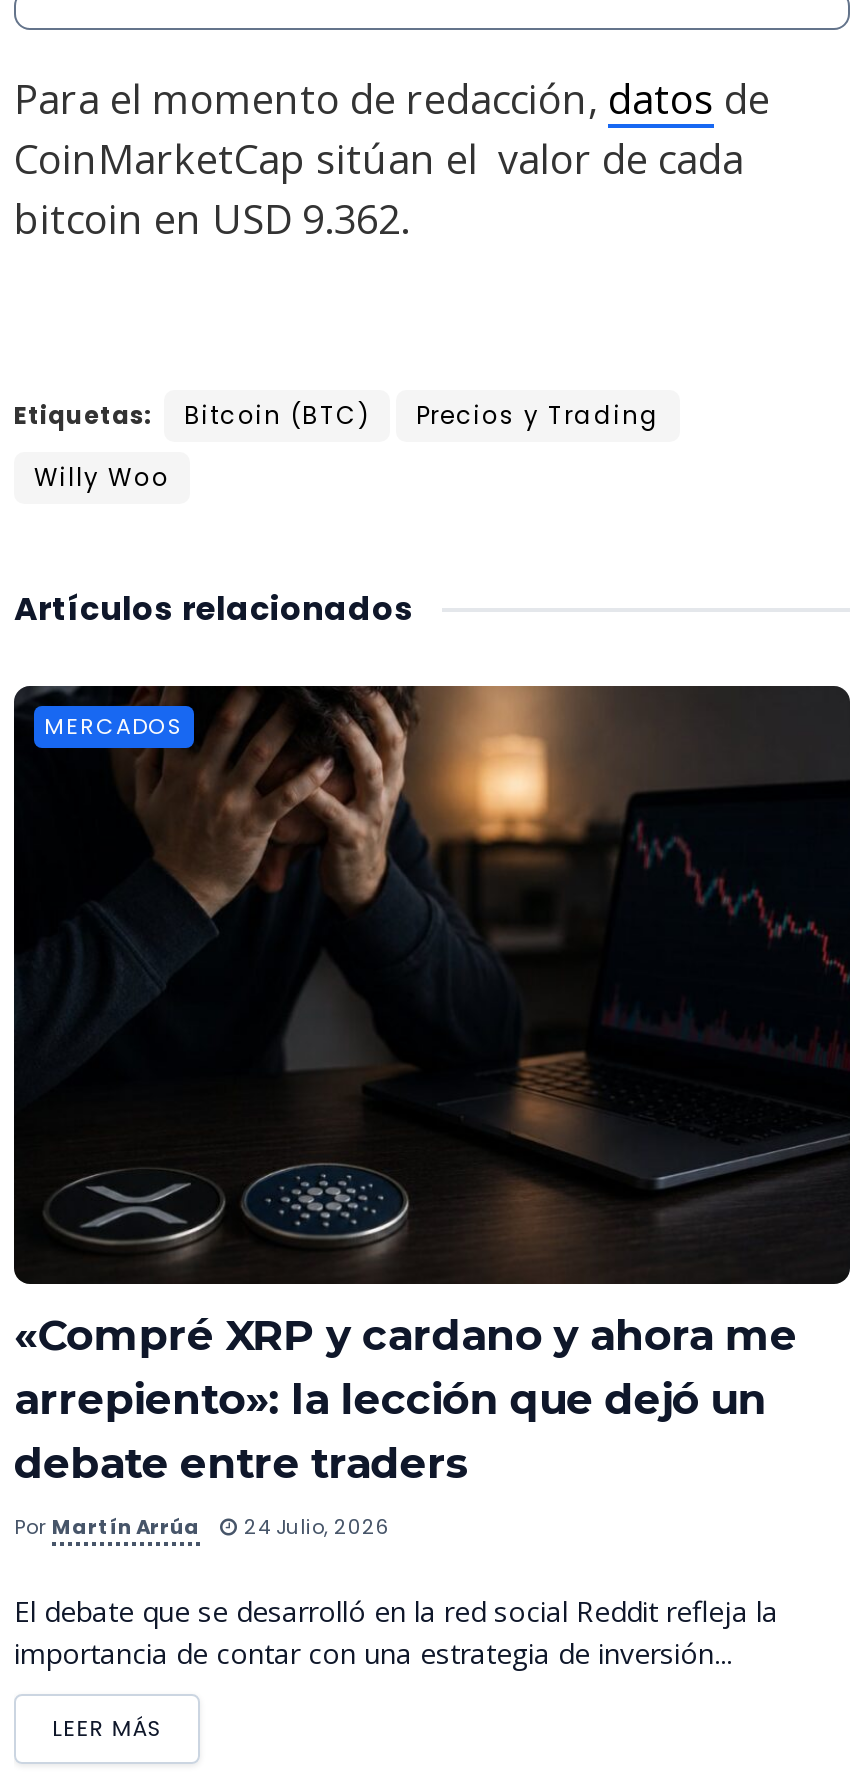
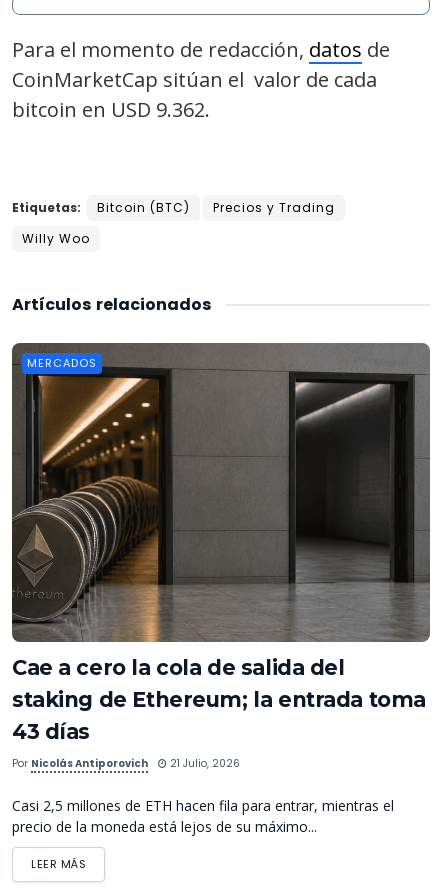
- [image]
- «Compré XRP y cardano y ahora me
- arrepiento»: la lección que dejó un
- debate entre traders
+ [image]
+ Cae a cero la cola de salida del
+ staking de Ethereum; la entrada toma
+ 43 días

- Por Martín Arrúa
- 24 Julio, 2026
+ Por Nicolás Antiporovich
+ 21 Julio, 2026

- El debate que se desarrolló en la red social Reddit refleja la
- importancia de contar con una estrategia de inversión...
+ Casi 2,5 millones de ETH hacen fila para entrar, mientras el
+ precio de la moneda está lejos de su máximo...
